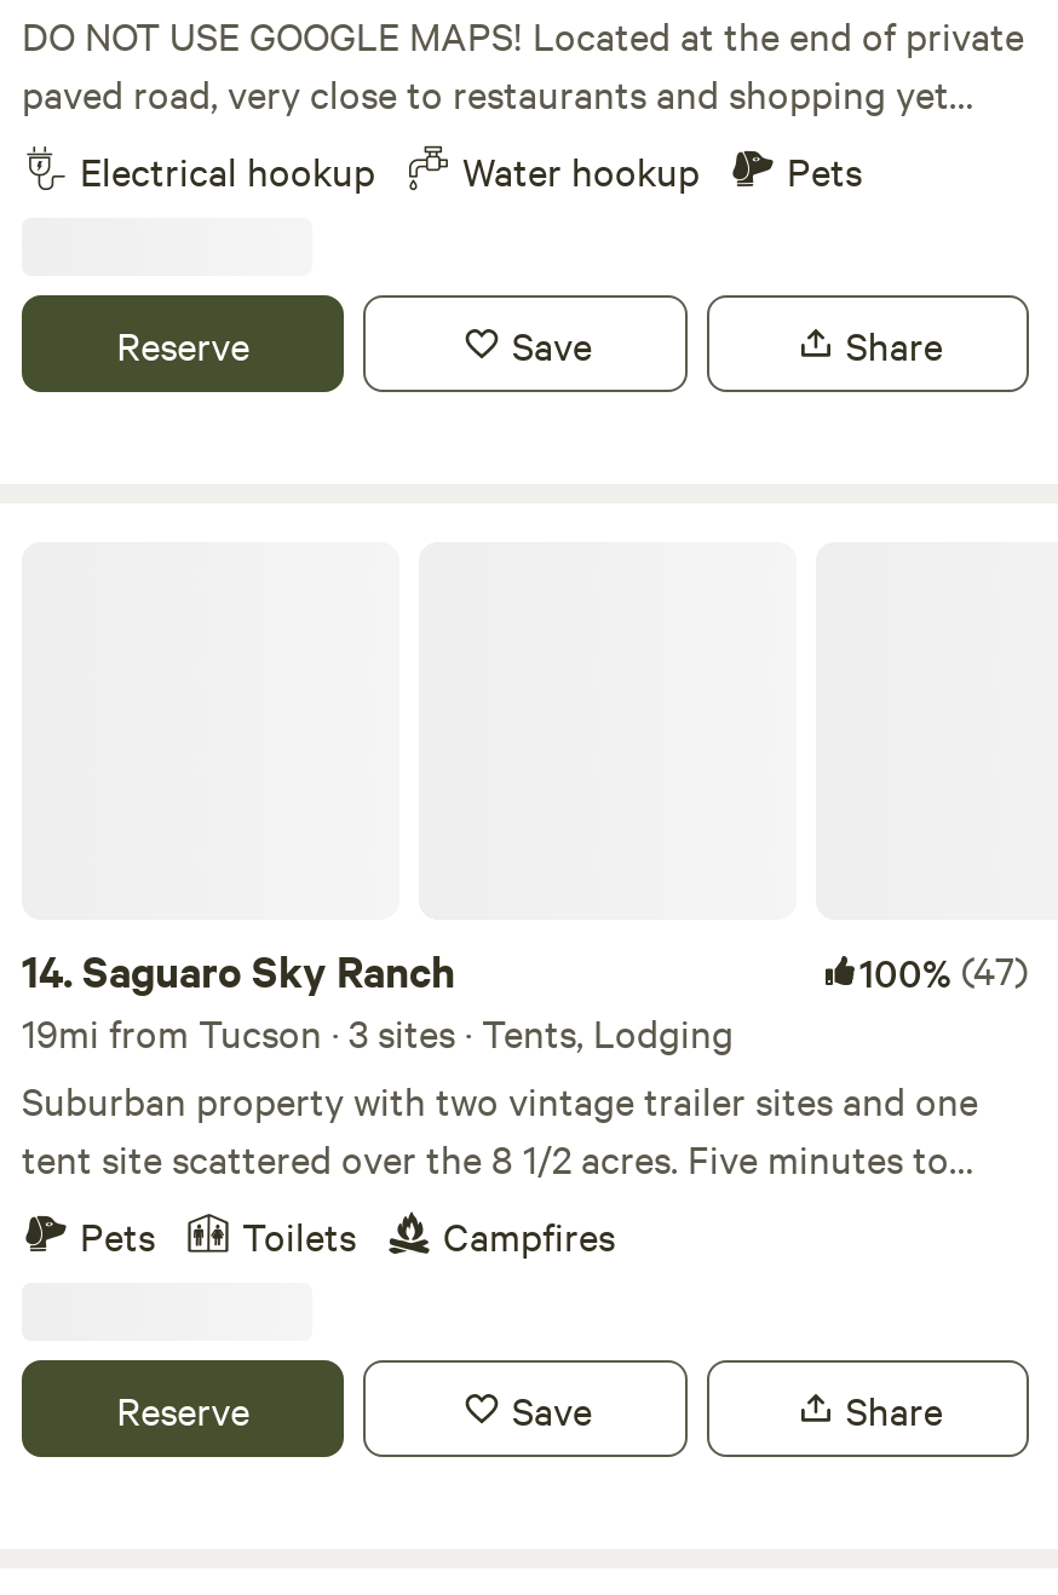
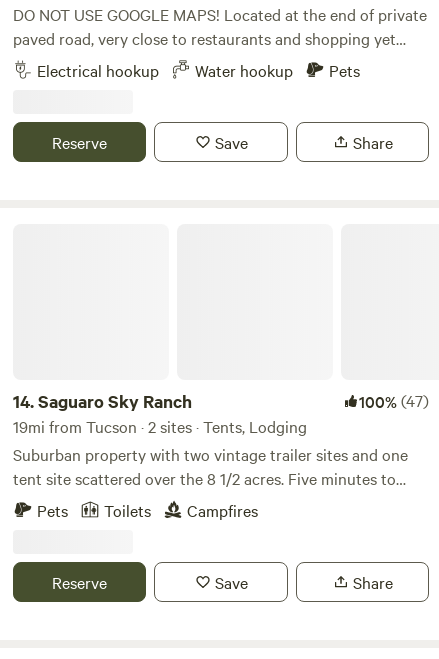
- 19mi from Tucson · 3 sites · Tents, Lodging
+ 19mi from Tucson · 2 sites · Tents, Lodging
